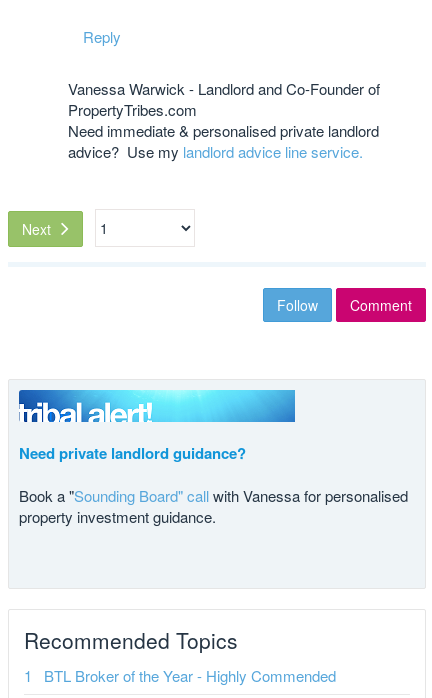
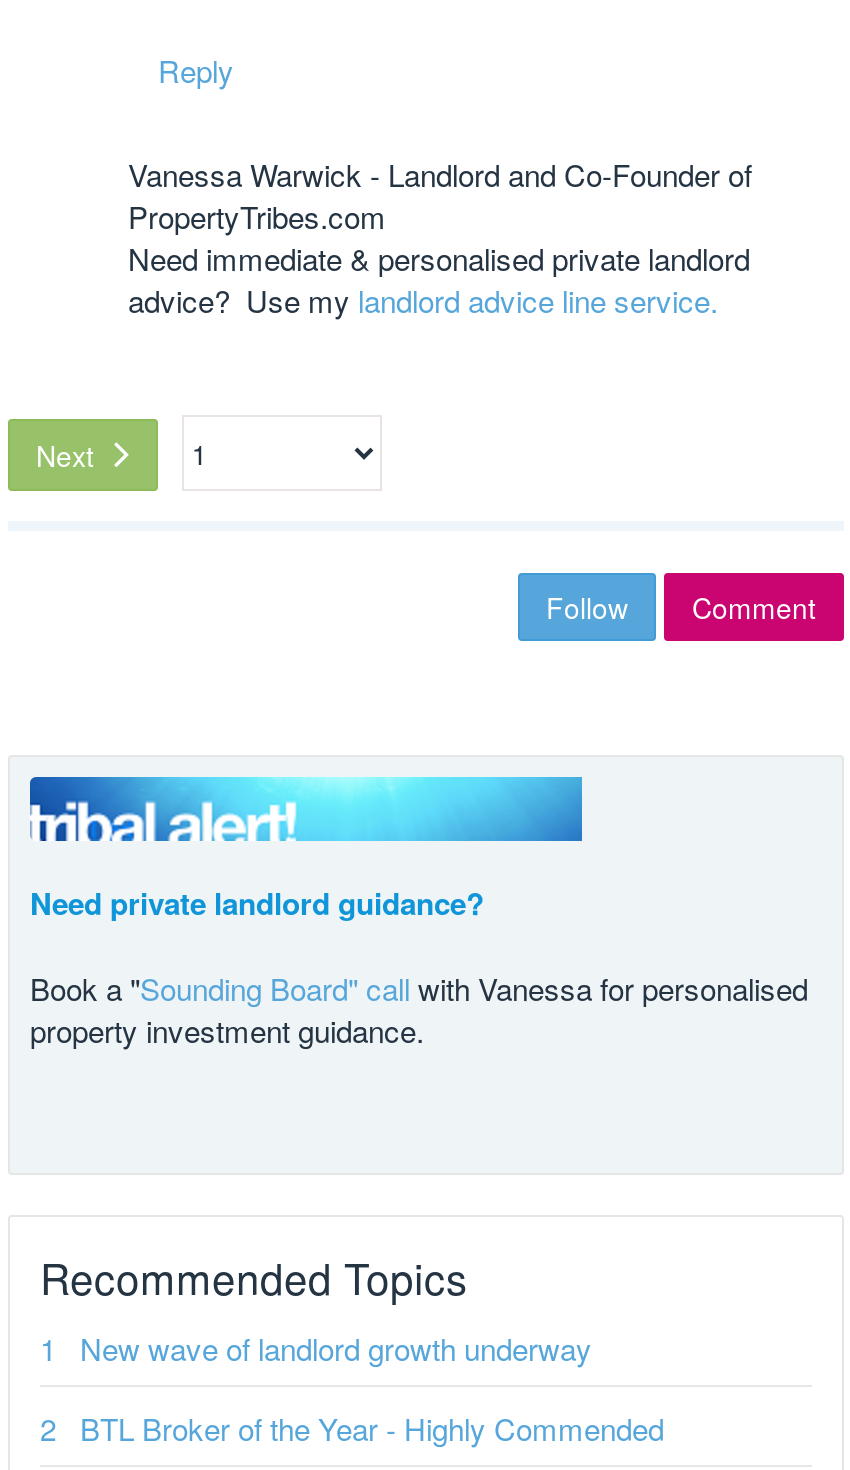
+ New wave of landlord growth underway
